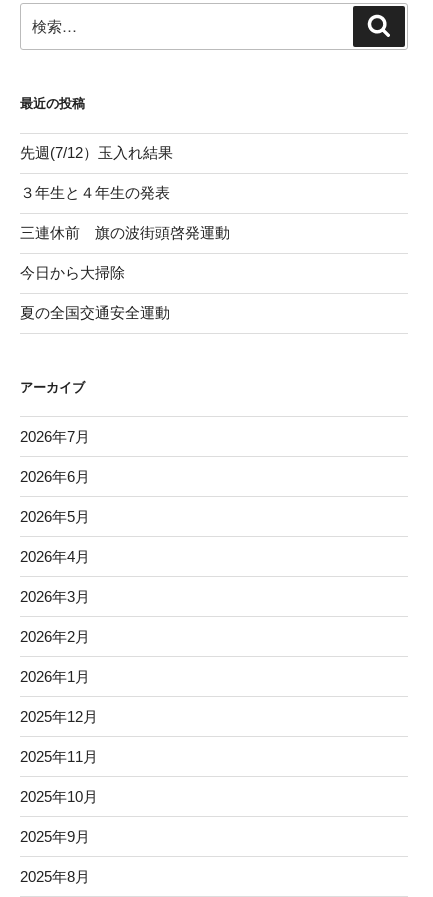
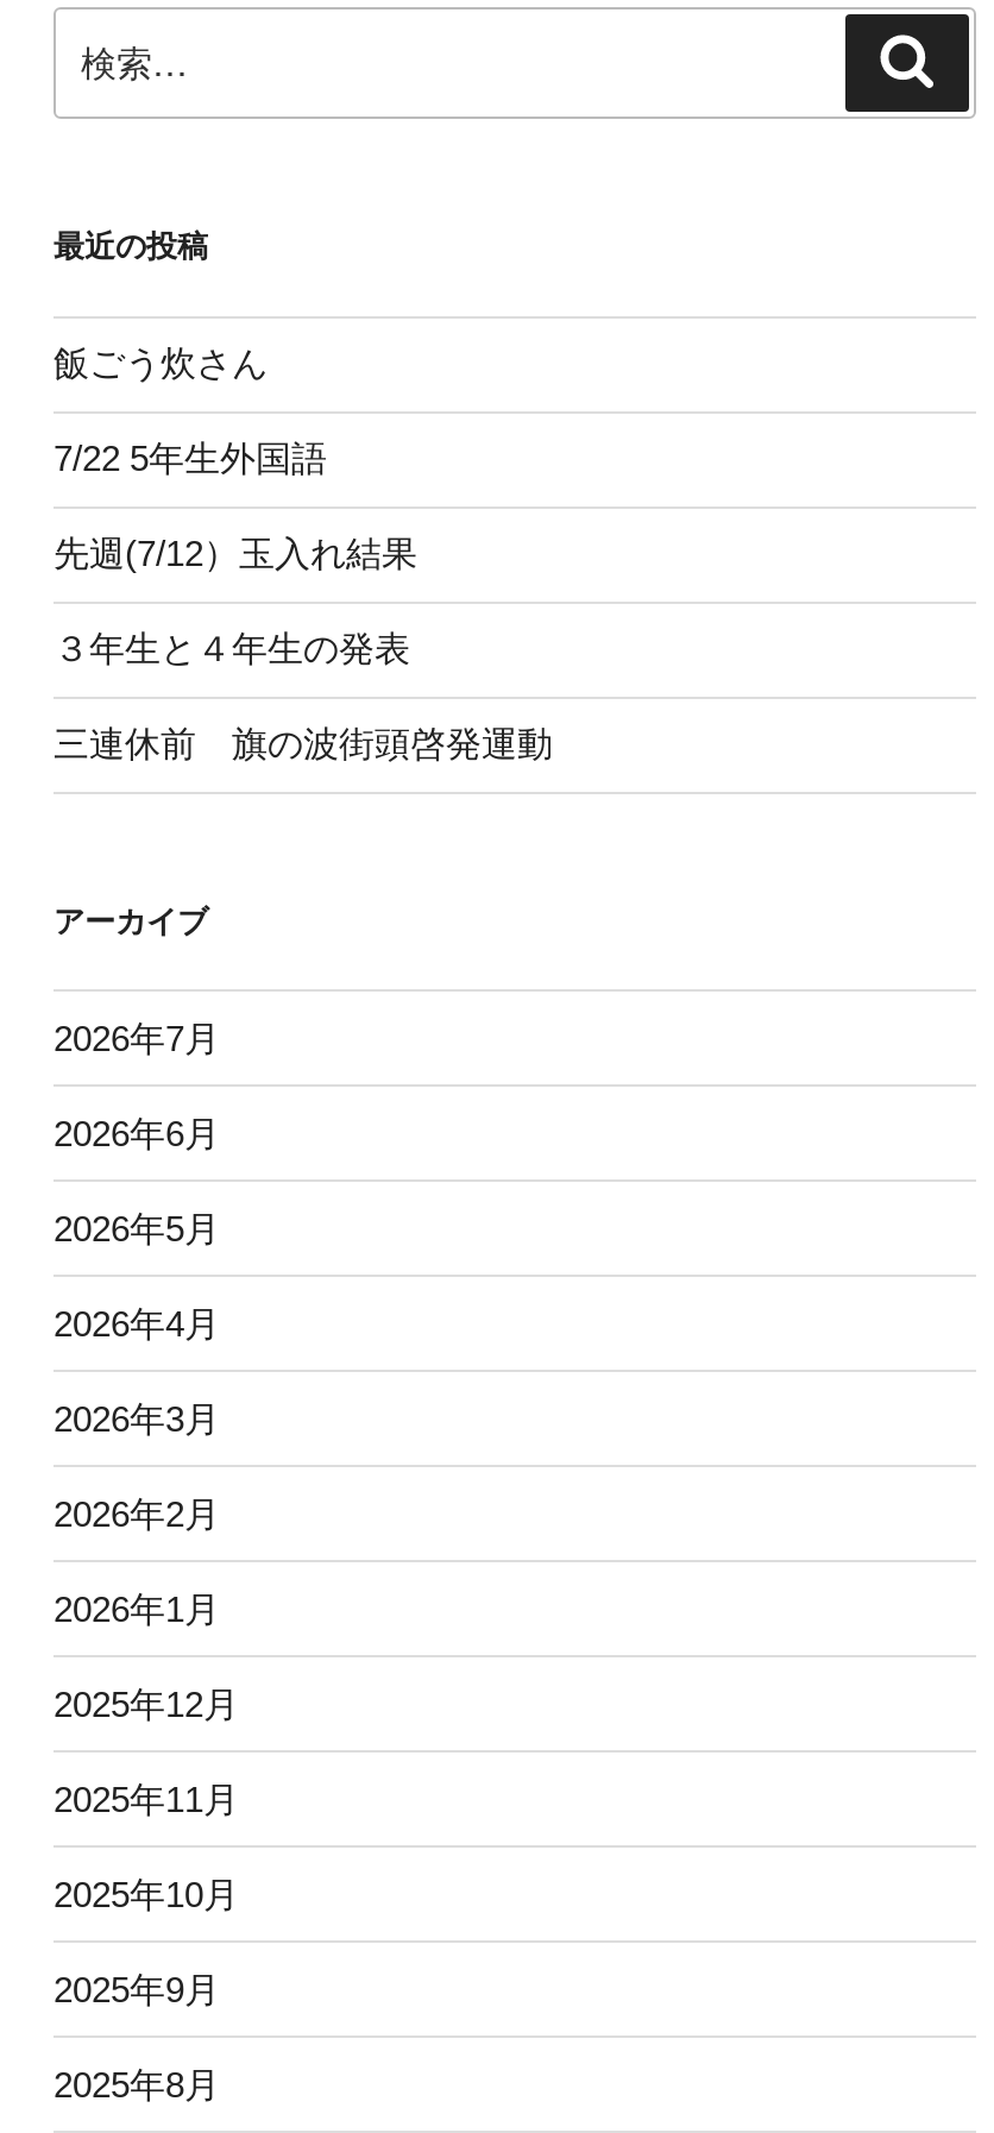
+ 飯ごう炊さん
+ 7/22 5年生外国語

moved down: 先週(7/12）玉入れ結果 | ３年生と４年生の発表 | 三連休前 旗の波街頭啓発運動

- 今日から大掃除
- 夏の全国交通安全運動
